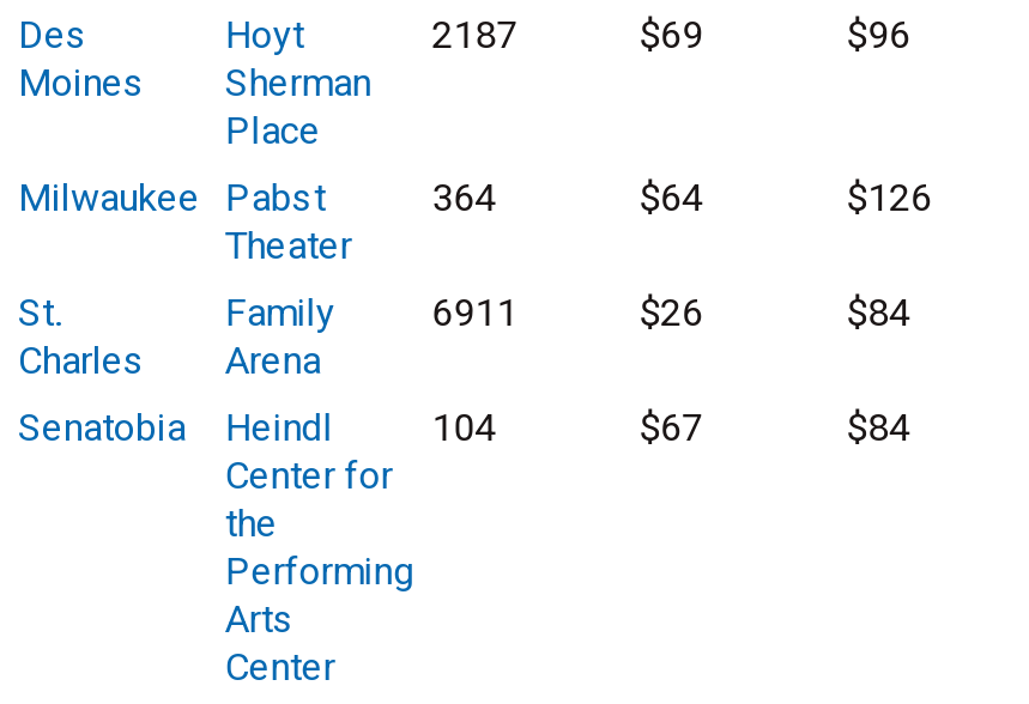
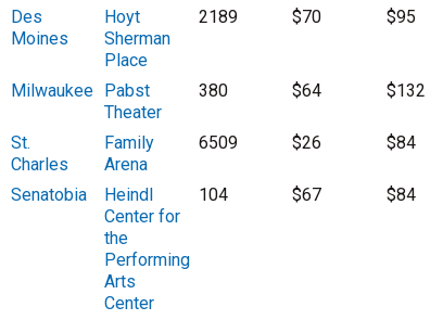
- 2187
+ 2189

- $69
+ $70

- $96
+ $95

- 364
+ 380

- $126
+ $132

- 6911
+ 6509
